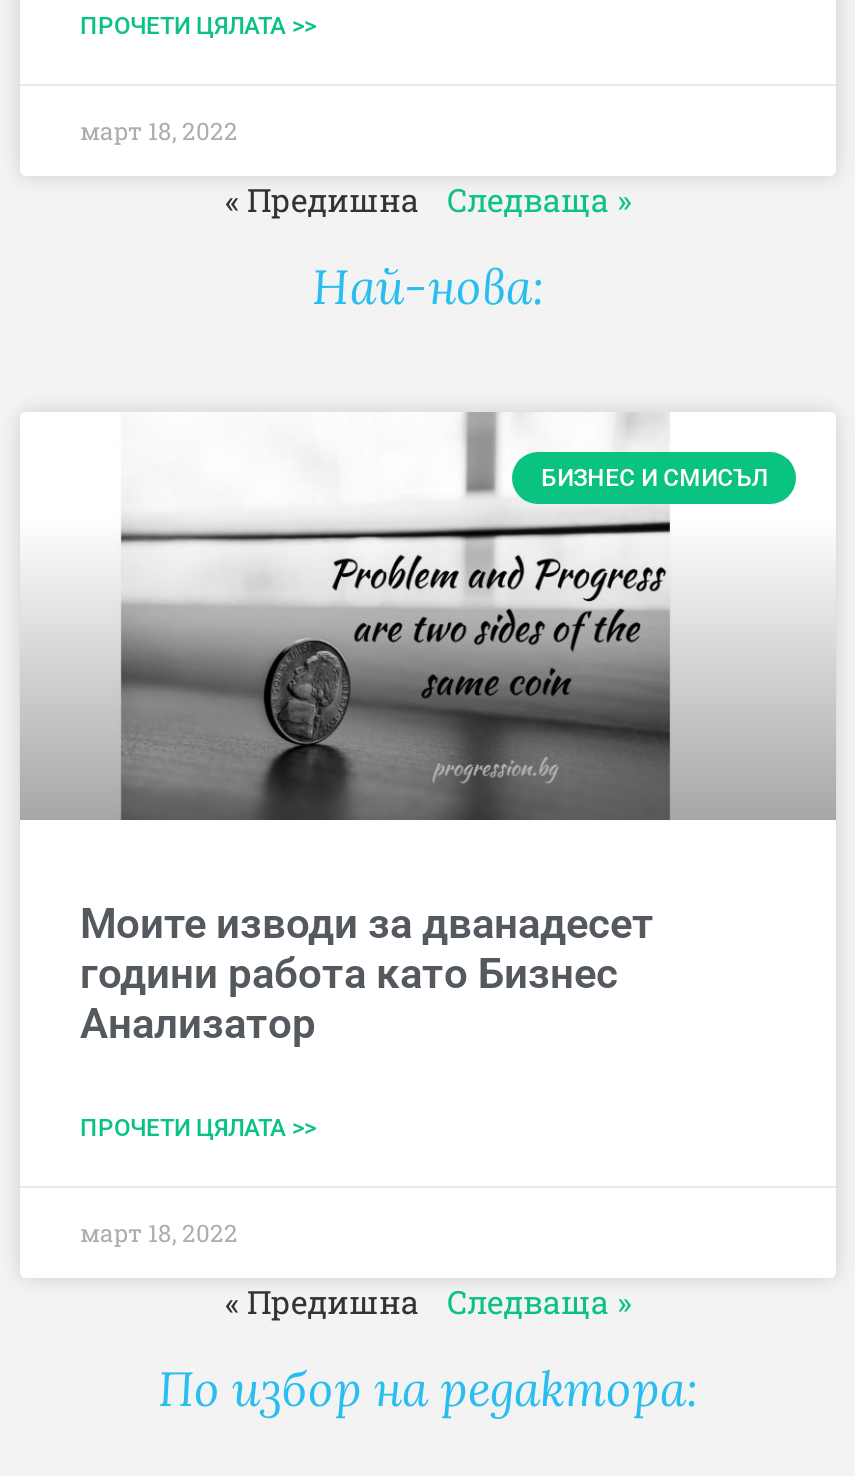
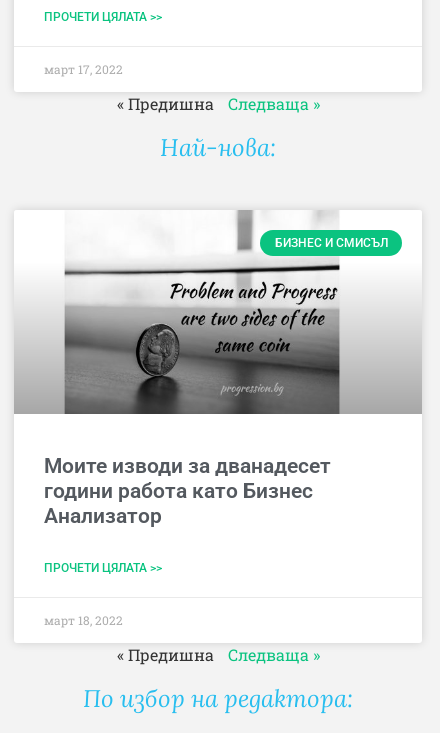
- март 18, 2022
+ март 17, 2022
